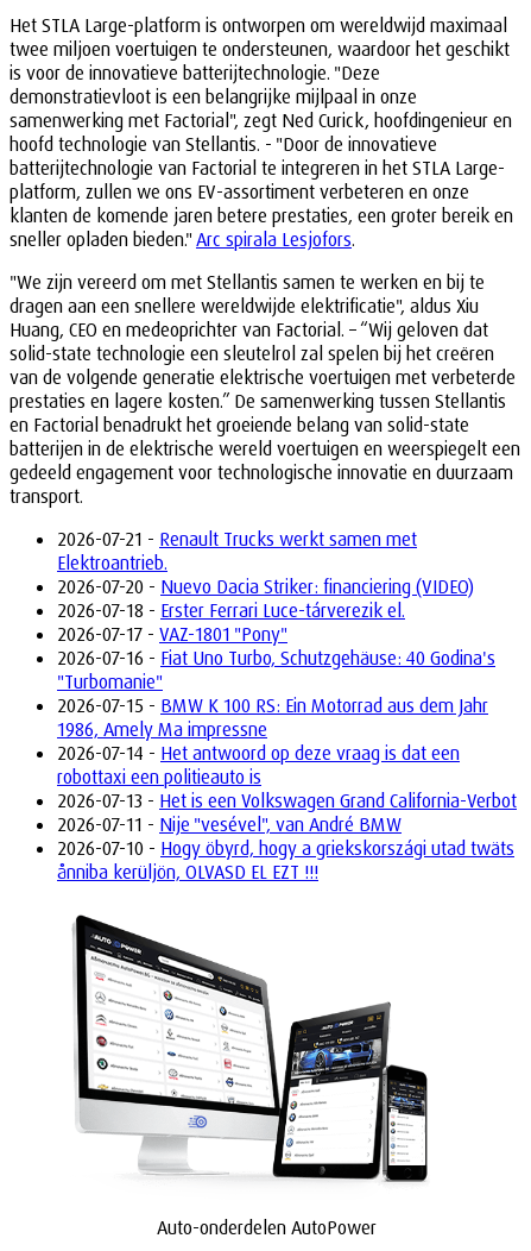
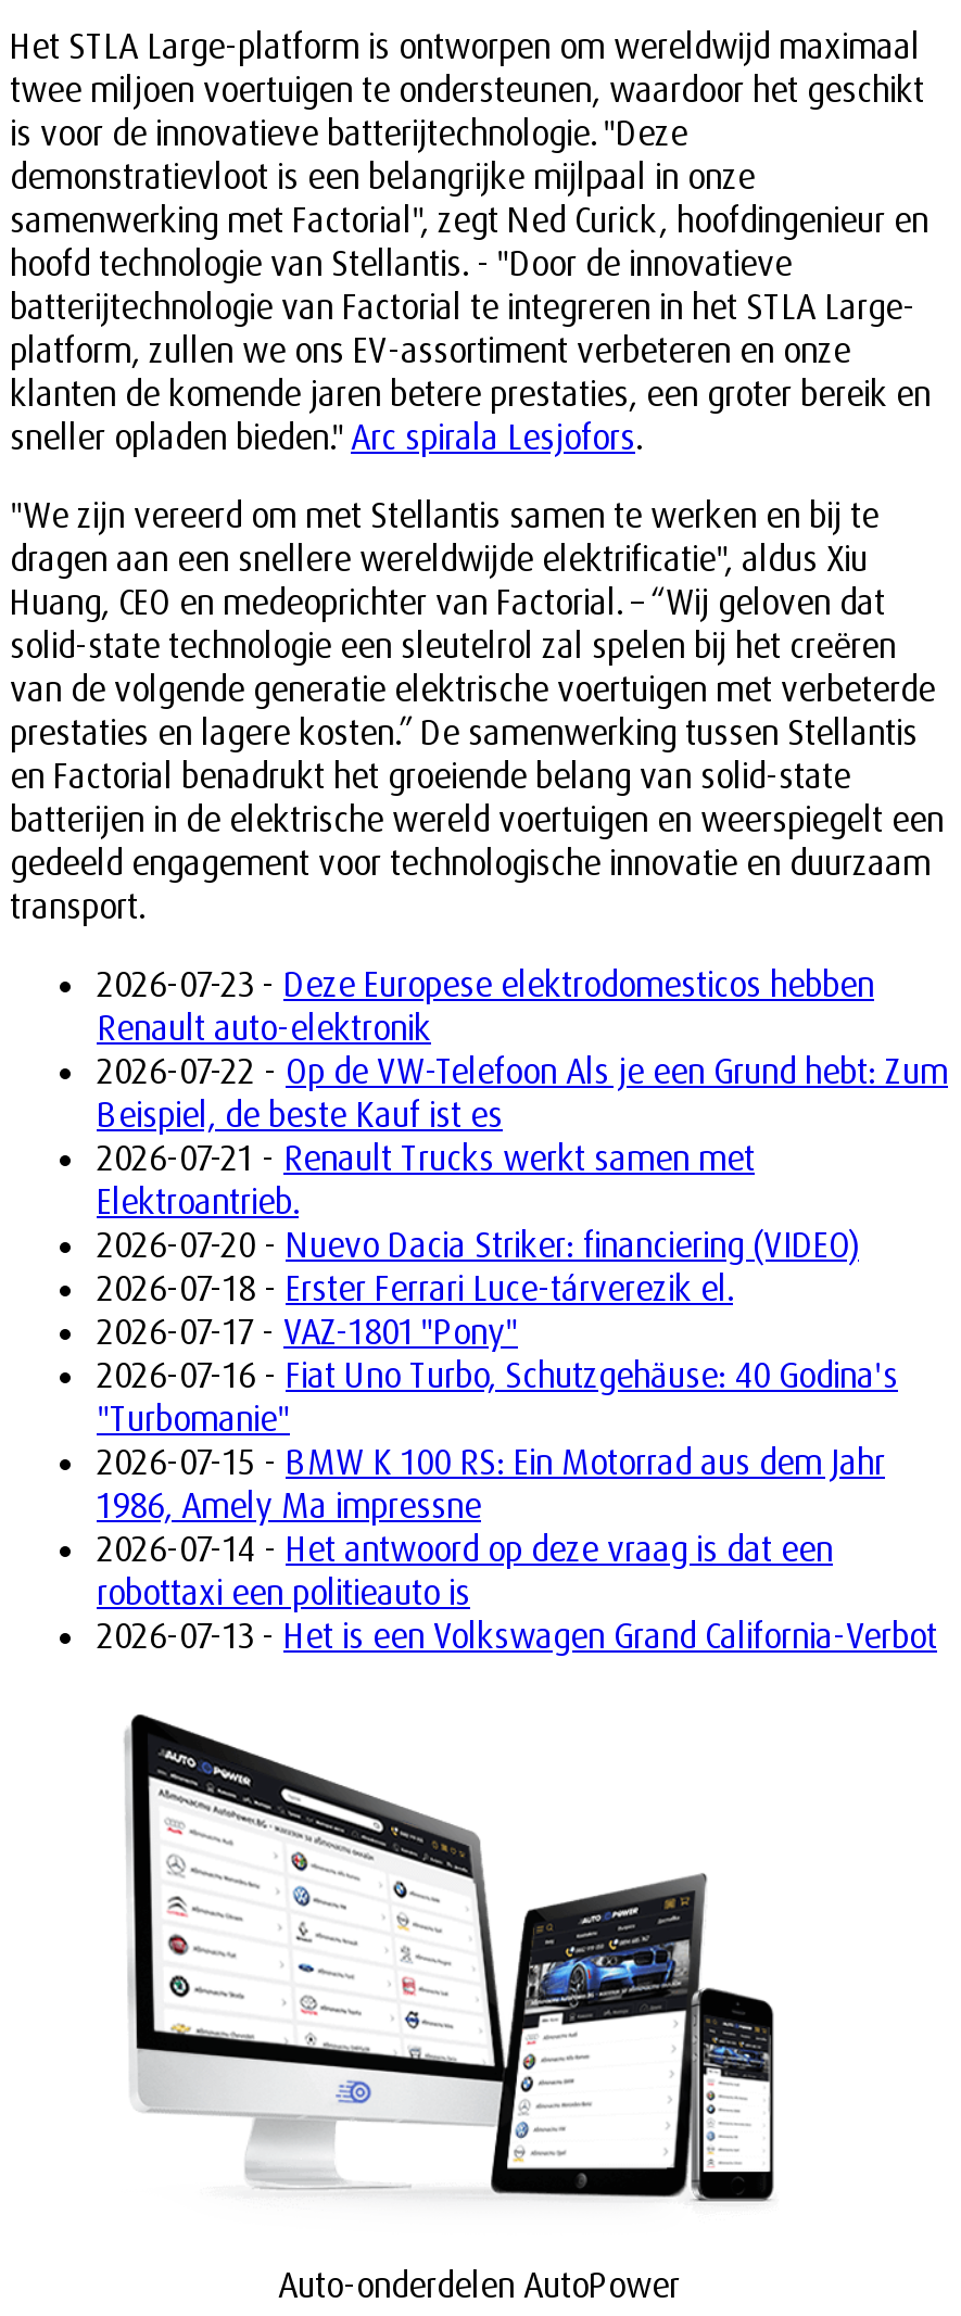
+ 2026-07-23 - Deze Europese elektrodomesticos hebben
+ Renault auto-elektronik
+ 2026-07-22 - Op de VW-Telefoon Als je een Grund hebt: Zum
+ Beispiel, de beste Kauf ist es

moved down: 2026-07-21 - Renault Trucks werkt samen met | Elektroantrieb. | 2026-07-20 - Nuevo Dacia Striker: financiering (VIDEO) | ... | robottaxi een politieauto is | 2026-07-13 - Het is een Volkswagen Grand California-Verbot

- 2026-07-11 - Nije "vesével", van André BMW
- 2026-07-10 - Hogy öbyrd, hogy a griekskországi utad twäts
- ånniba kerüljön, OLVASD EL EZT !!!
